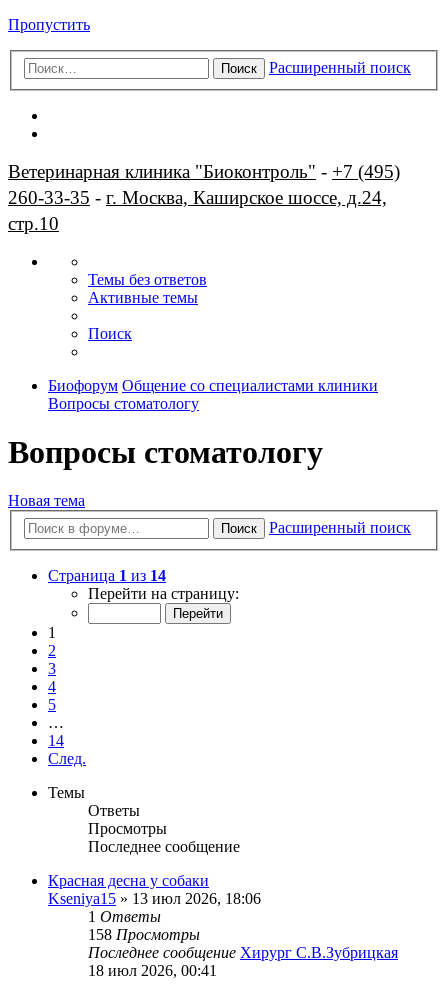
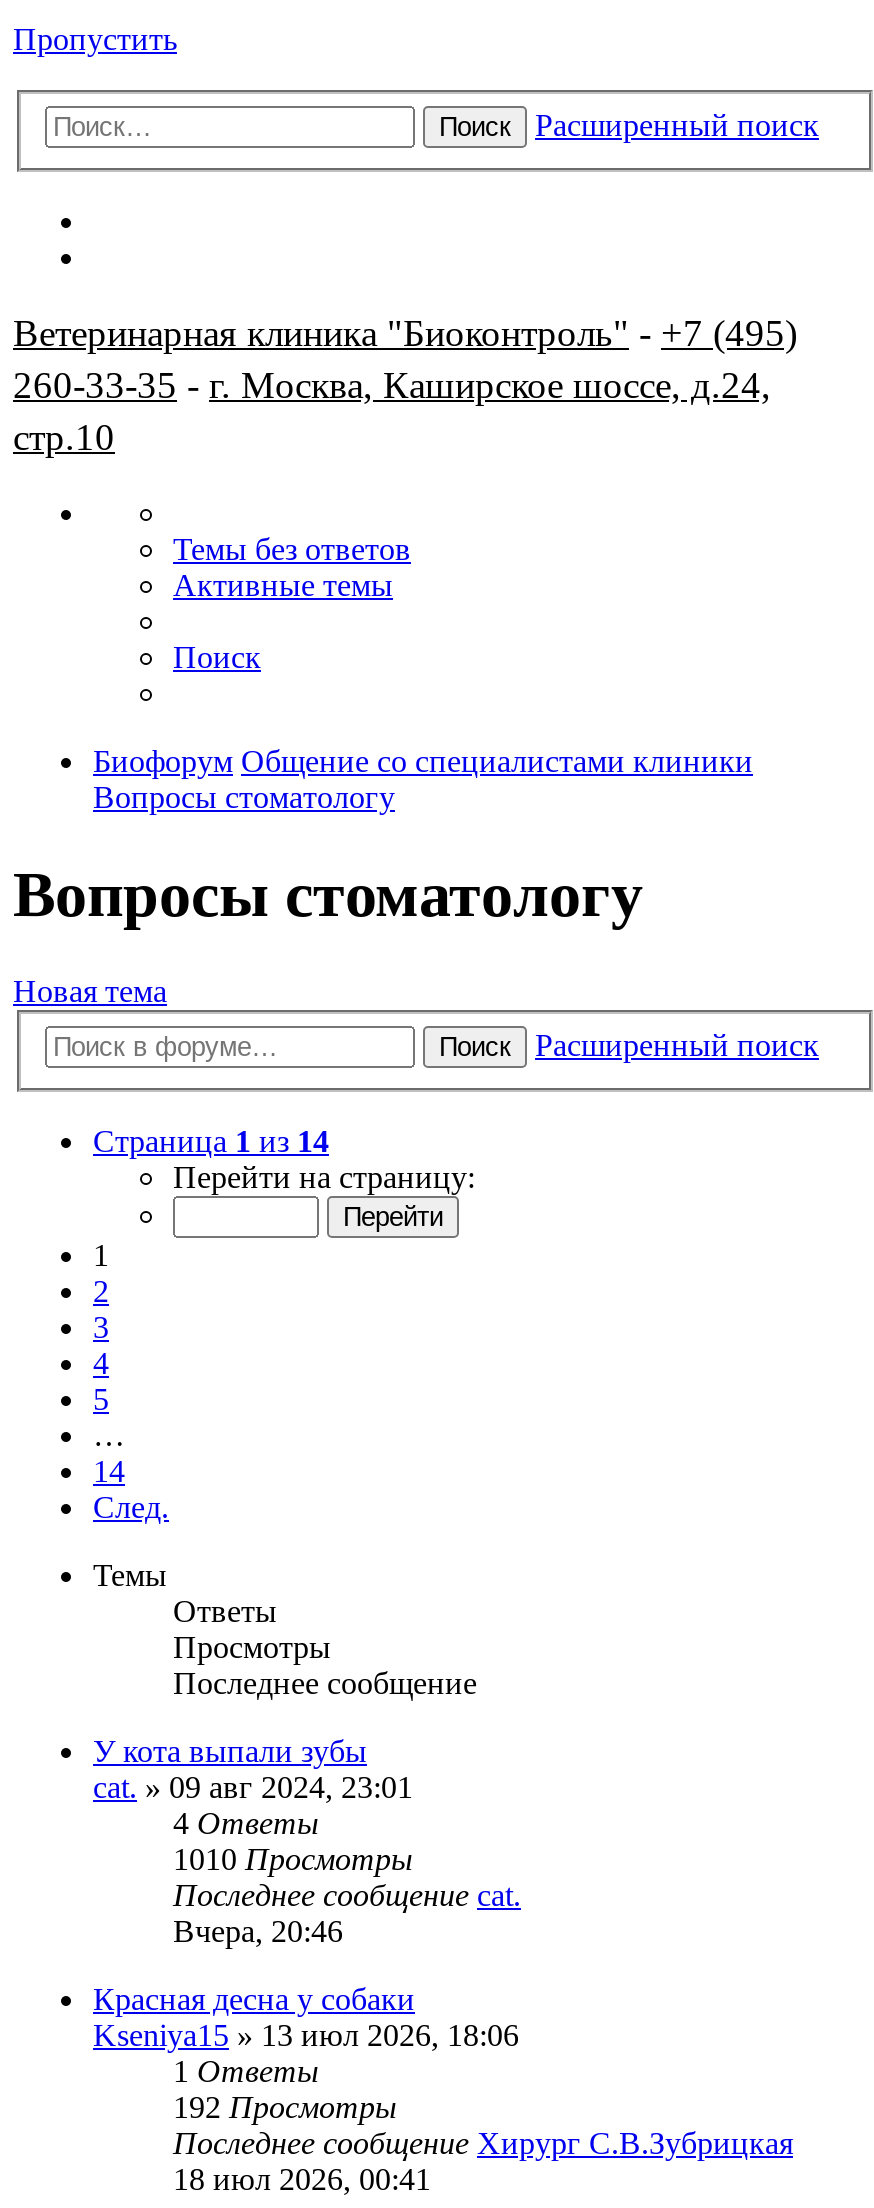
+ У кота выпали зубы
+ cat.» 09 авг 2024, 23:01
+ 4 Ответы
+ 1010 Просмотры
+ Последнее сообщение cat.
+ Вчера, 20:46

- 158 Просмотры
+ 192 Просмотры
